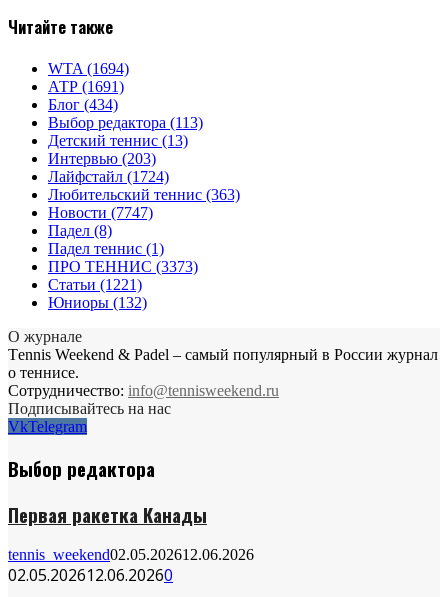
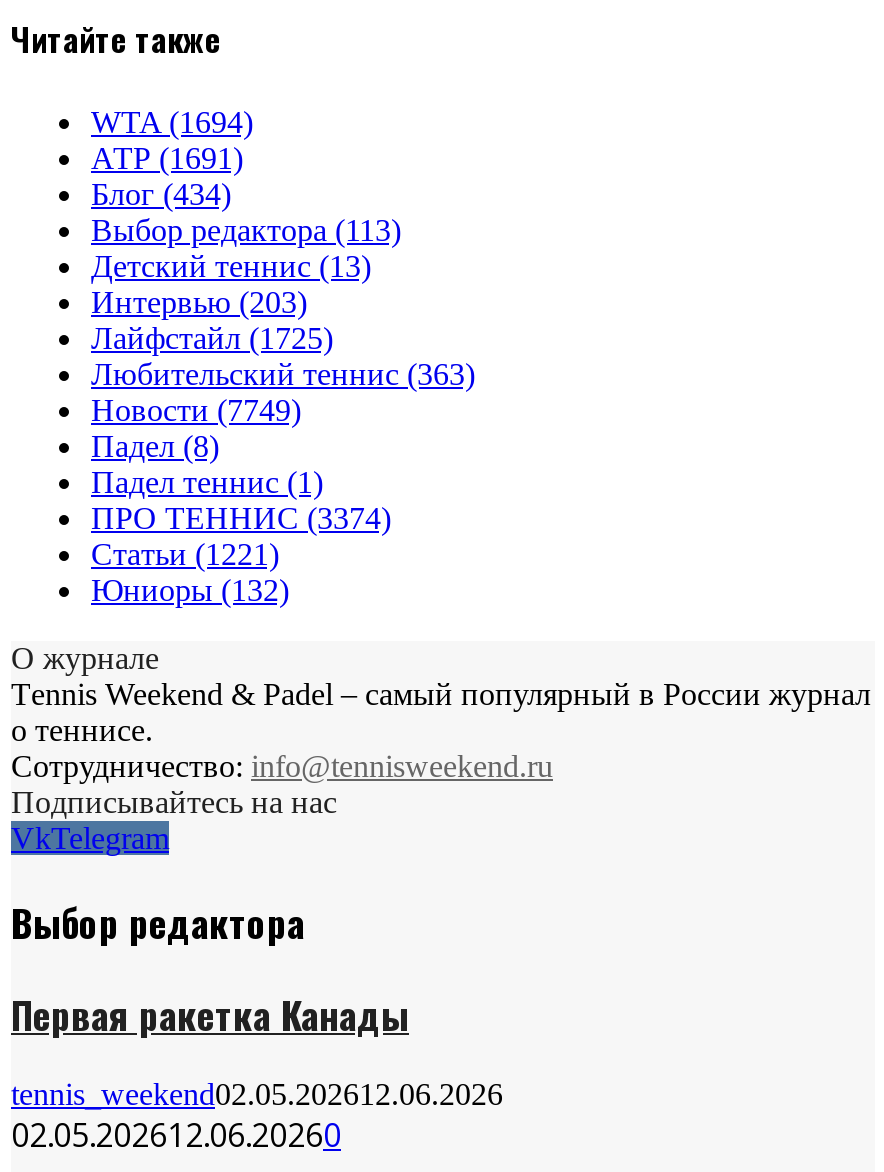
- Лайфстайл (1724)
+ Лайфстайл (1725)

- Новости (7747)
+ Новости (7749)

- ПРО ТЕННИС (3373)
+ ПРО ТЕННИС (3374)
